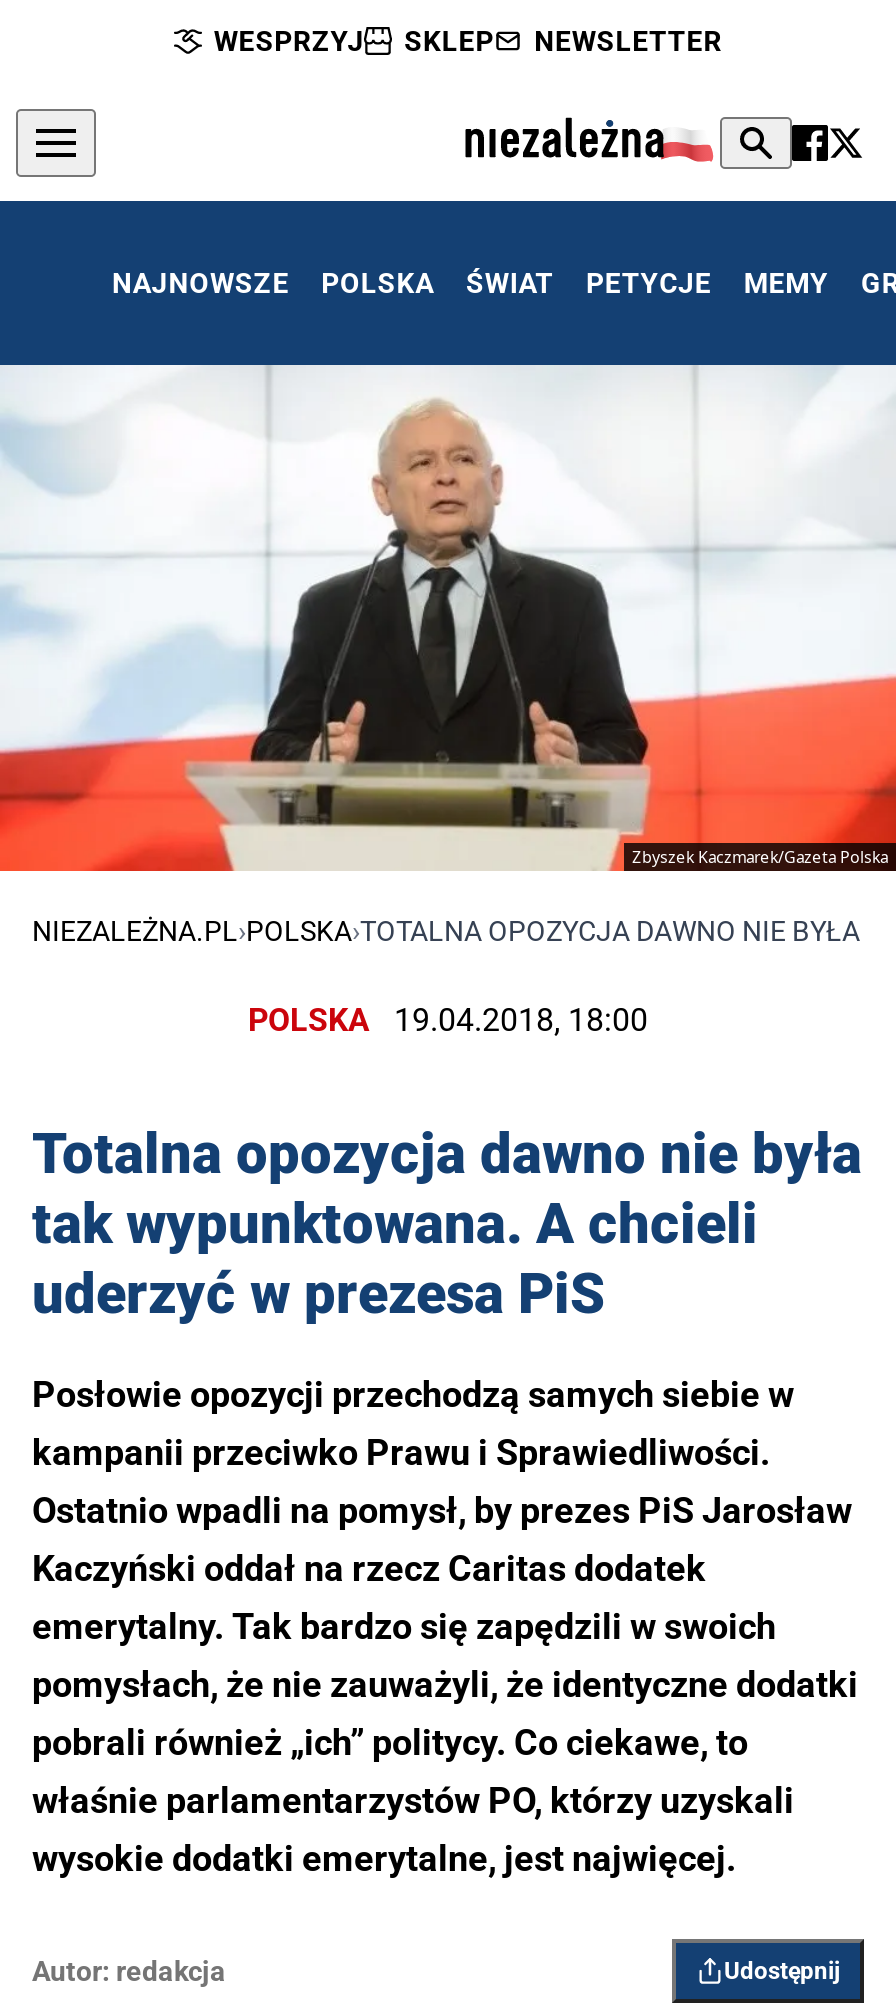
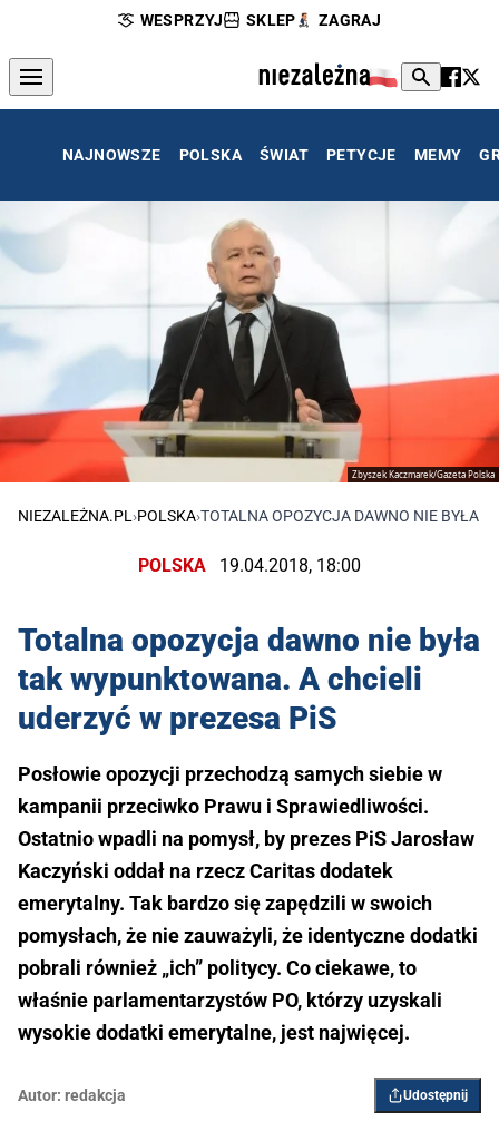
- NEWSLETTER
+ ZAGRAJ
